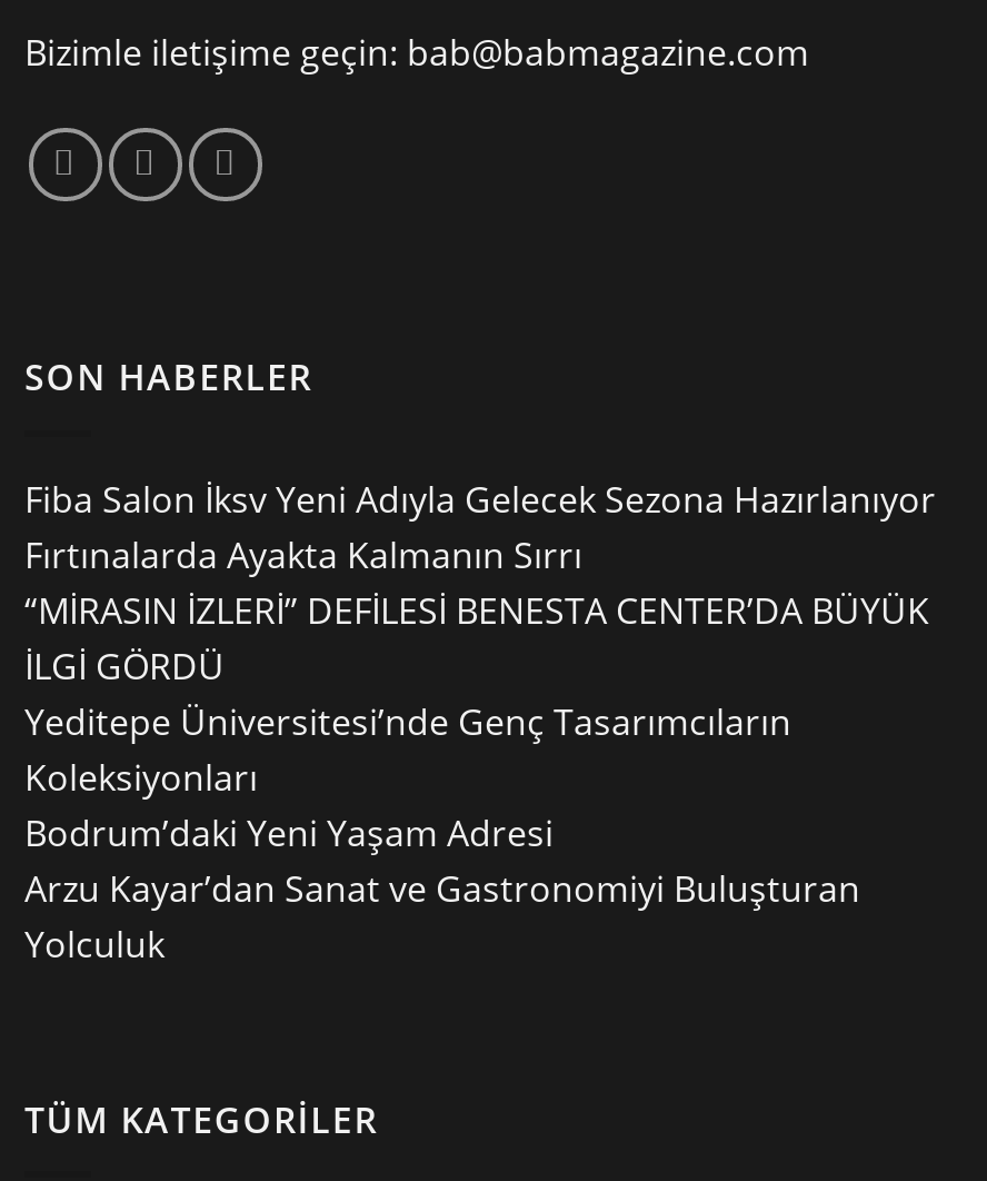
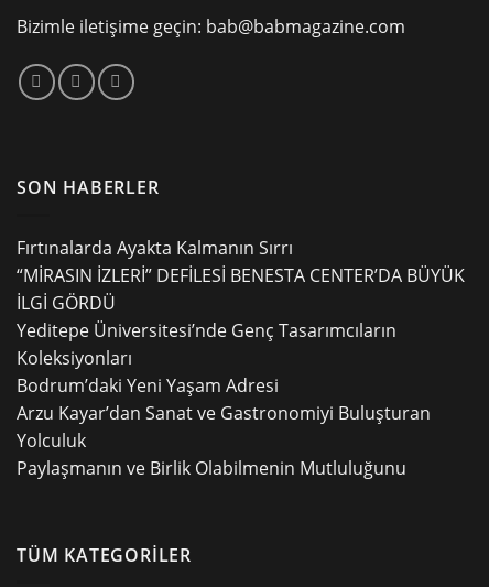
- Fiba Salon İksv Yeni Adıyla Gelecek Sezona Hazırlanıyor

moved up: Fırtınalarda Ayakta Kalmanın Sırrı | “MİRASIN İZLERİ” DEFİLESİ BENESTA CENTER’DA BÜYÜK | İLGİ GÖRDÜ | Yeditepe Üniversitesi’nde Genç Tasarımcıların | Koleksiyonları | Bodrum’daki Yeni Yaşam Adresi | Arzu Kayar’dan Sanat ve Gastronomiyi Buluşturan | Yolculuk

+ Paylaşmanın ve Birlik Olabilmenin Mutluluğunu
